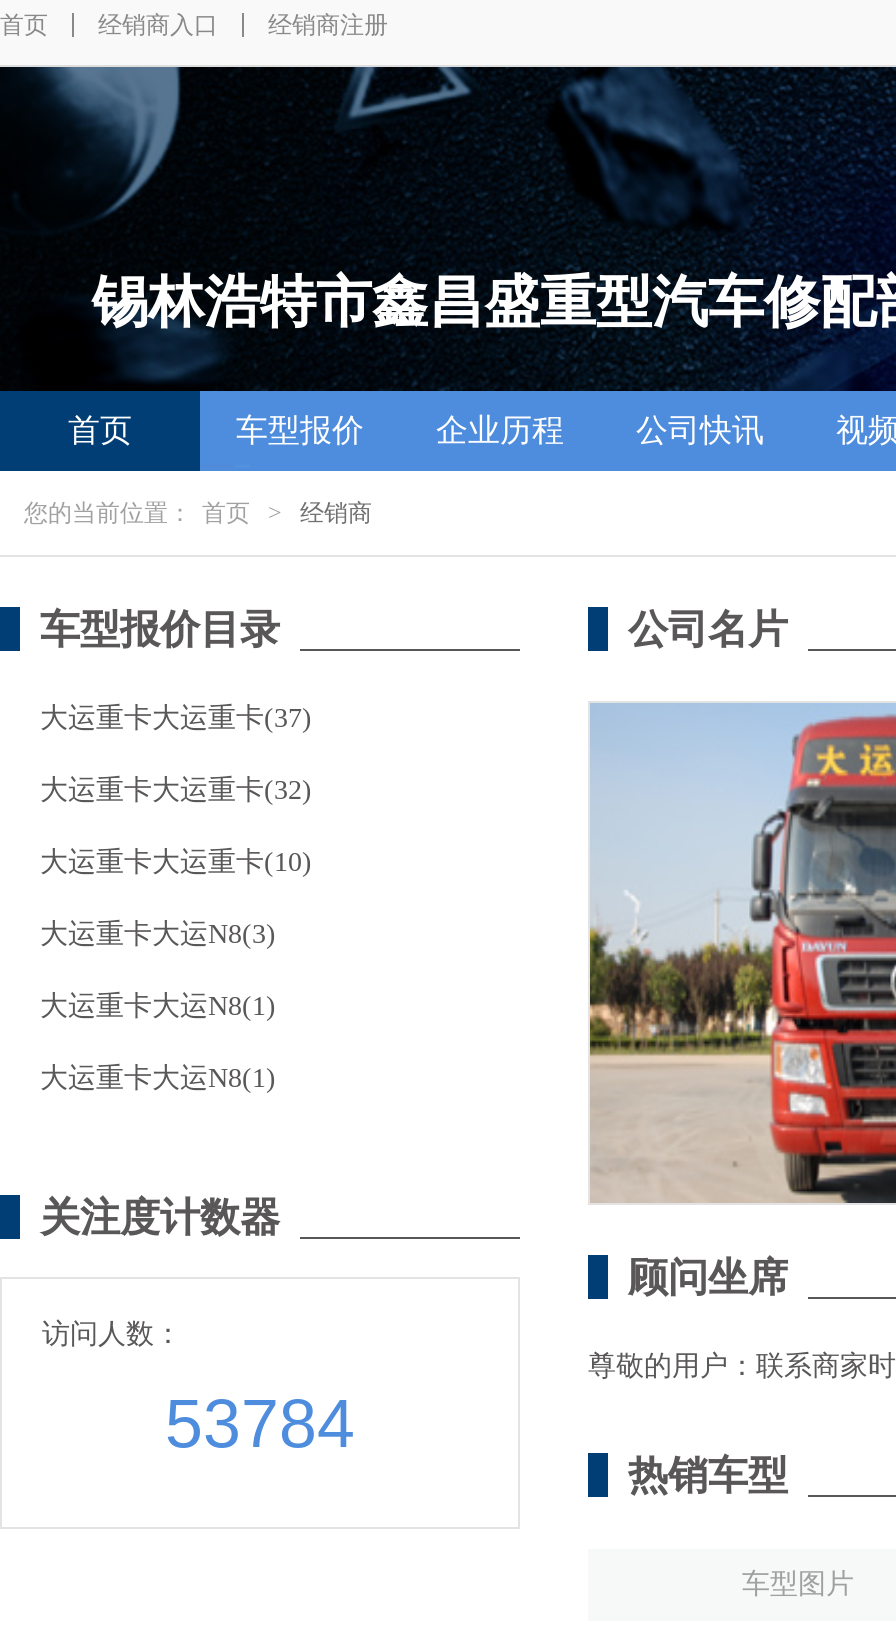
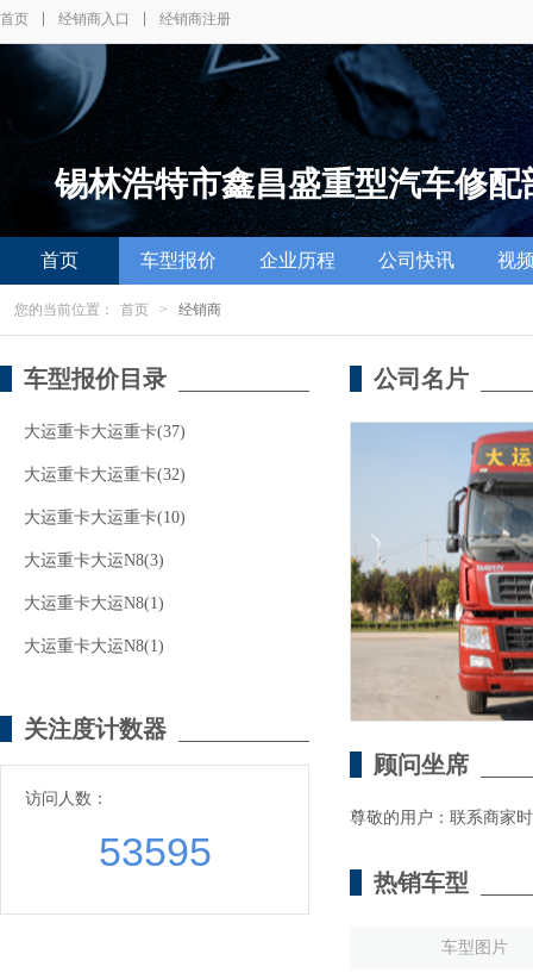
- 53784
+ 53595
